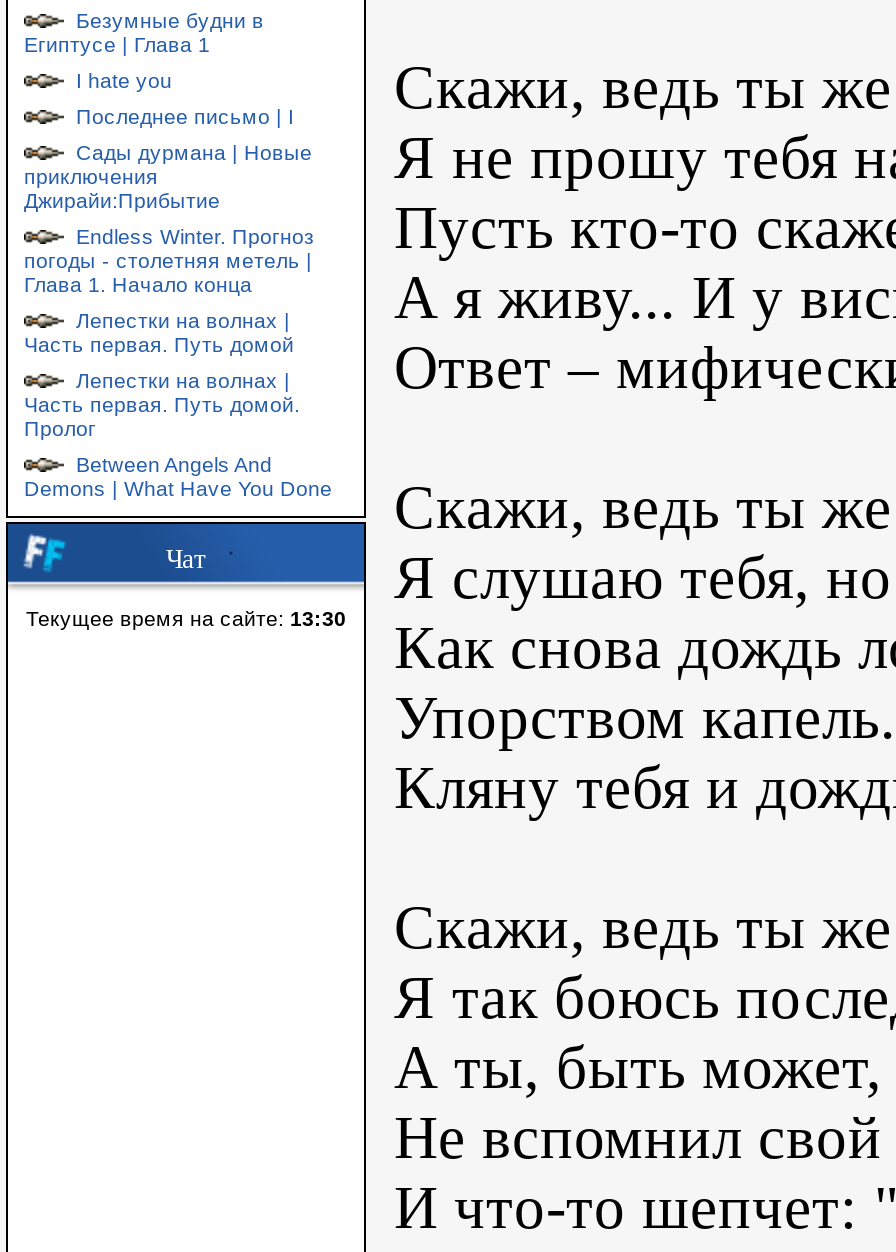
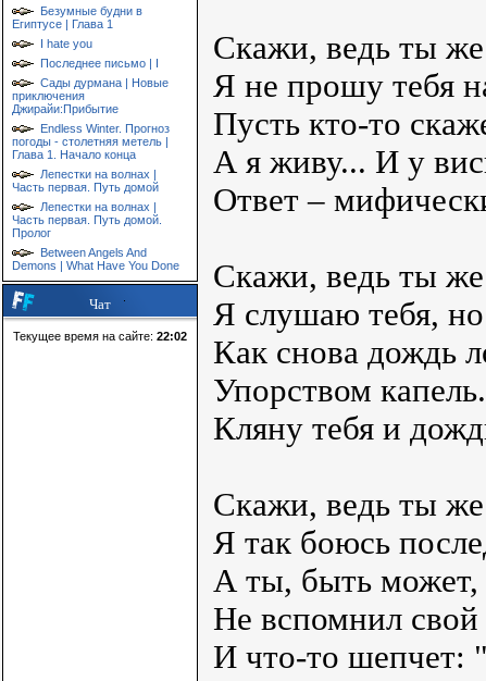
- Текущее время на сайте: 13:30
+ Текущее время на сайте: 22:02
